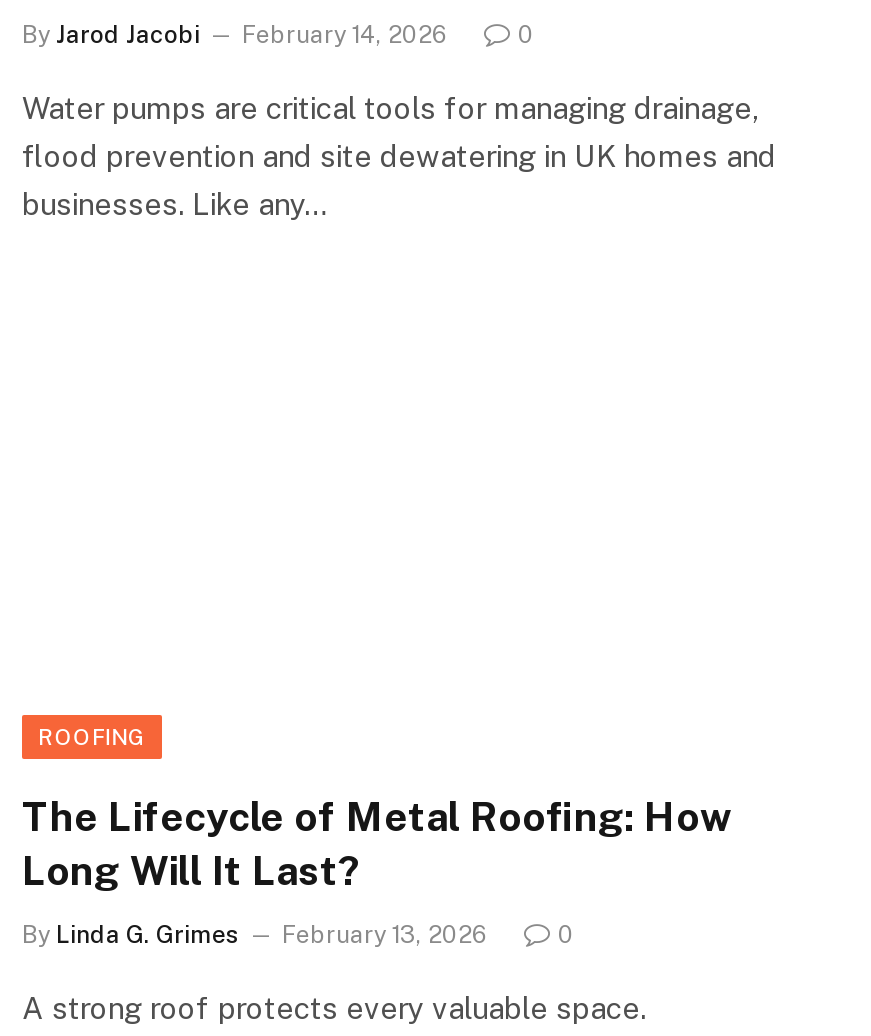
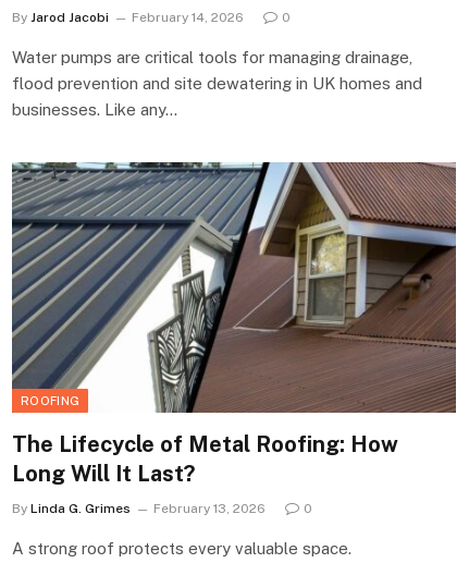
+ [image]
